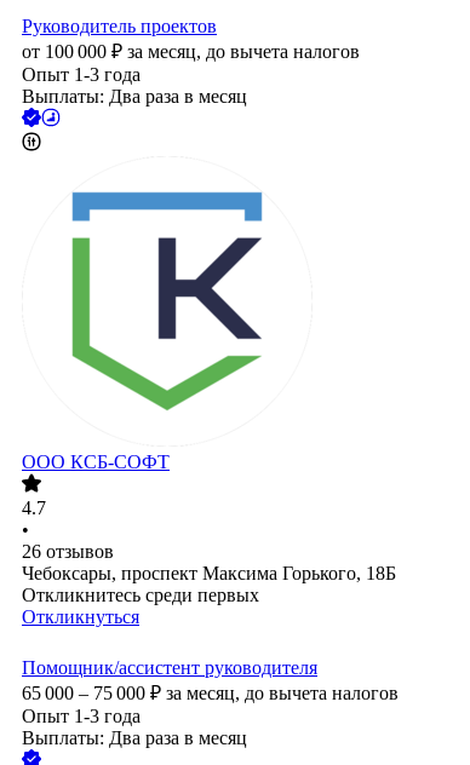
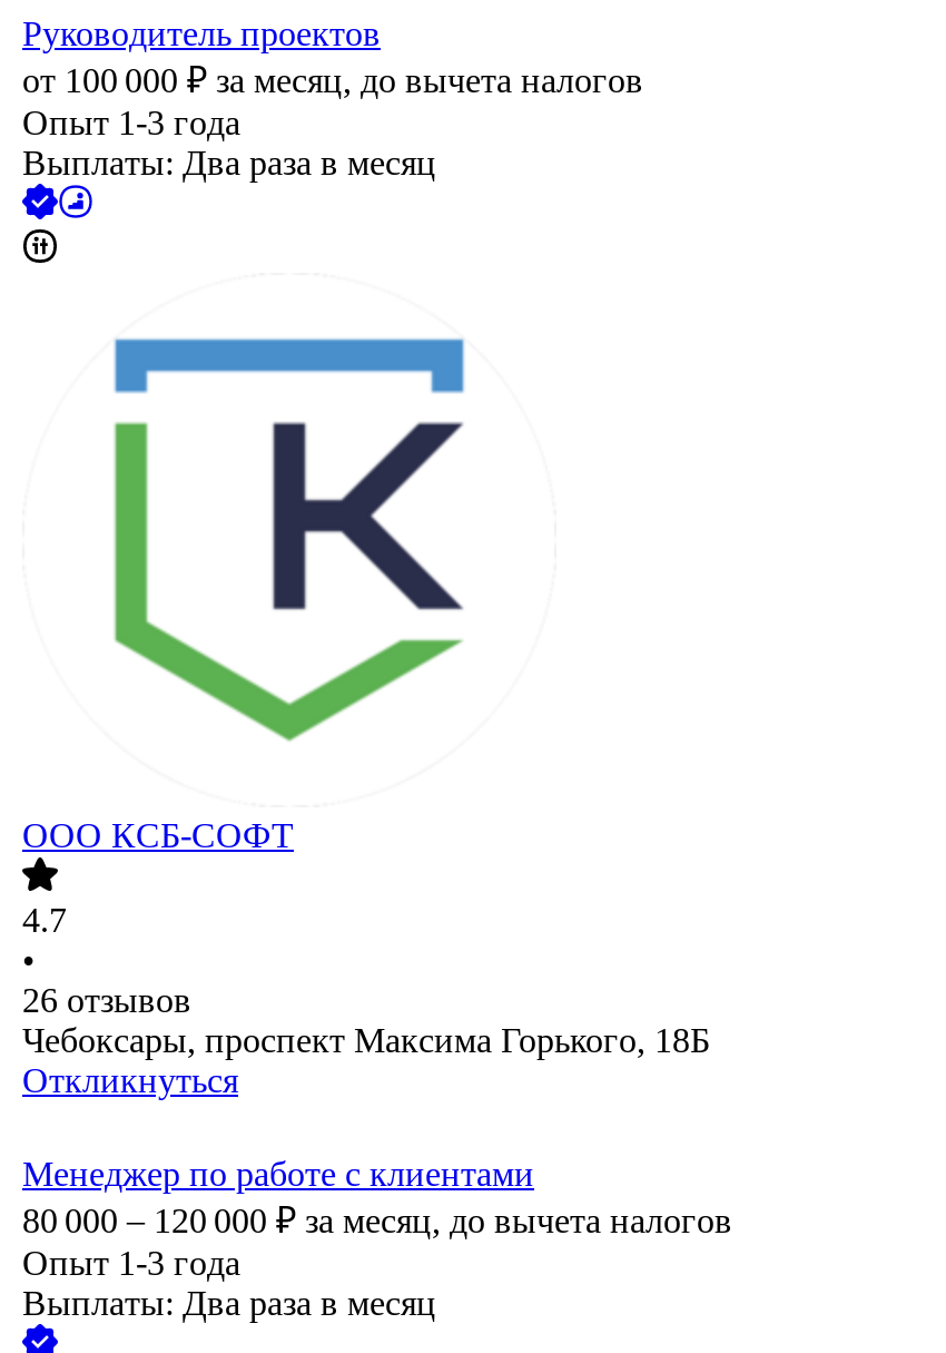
- Откликнитесь среди первых

- Помощник/ассистент руководителя
- 65 000 – 75 000 ₽ за месяц, до вычета налогов
+ Менеджер по работе с клиентами
+ 80 000 – 120 000 ₽ за месяц, до вычета налогов
